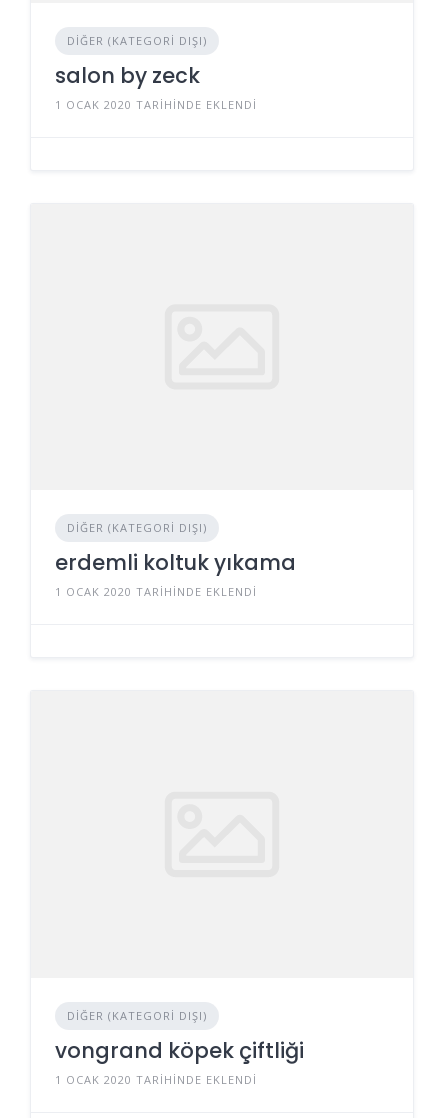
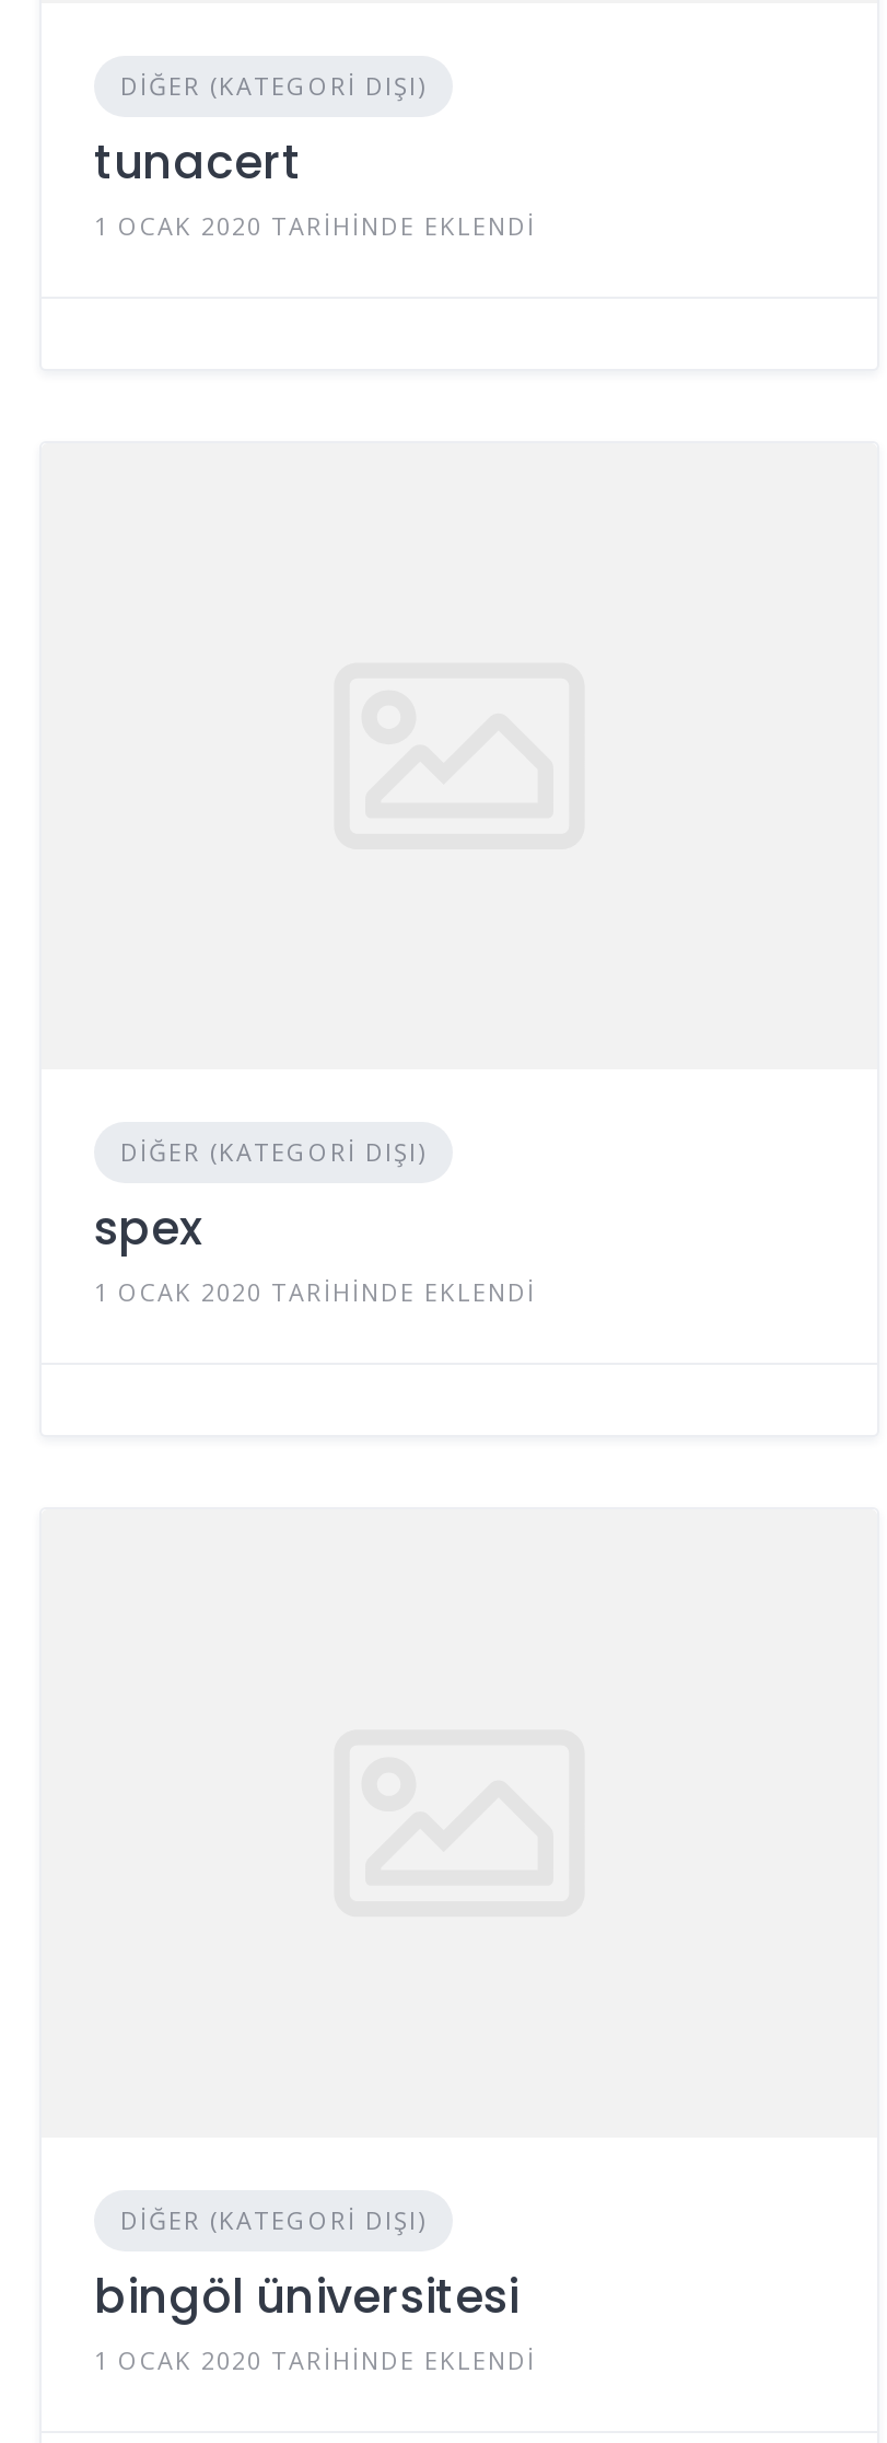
- salon by zeck
+ tunacert

- erdemli koltuk yıkama
+ spex

- vongrand köpek çiftliği
+ bingöl üniversitesi
